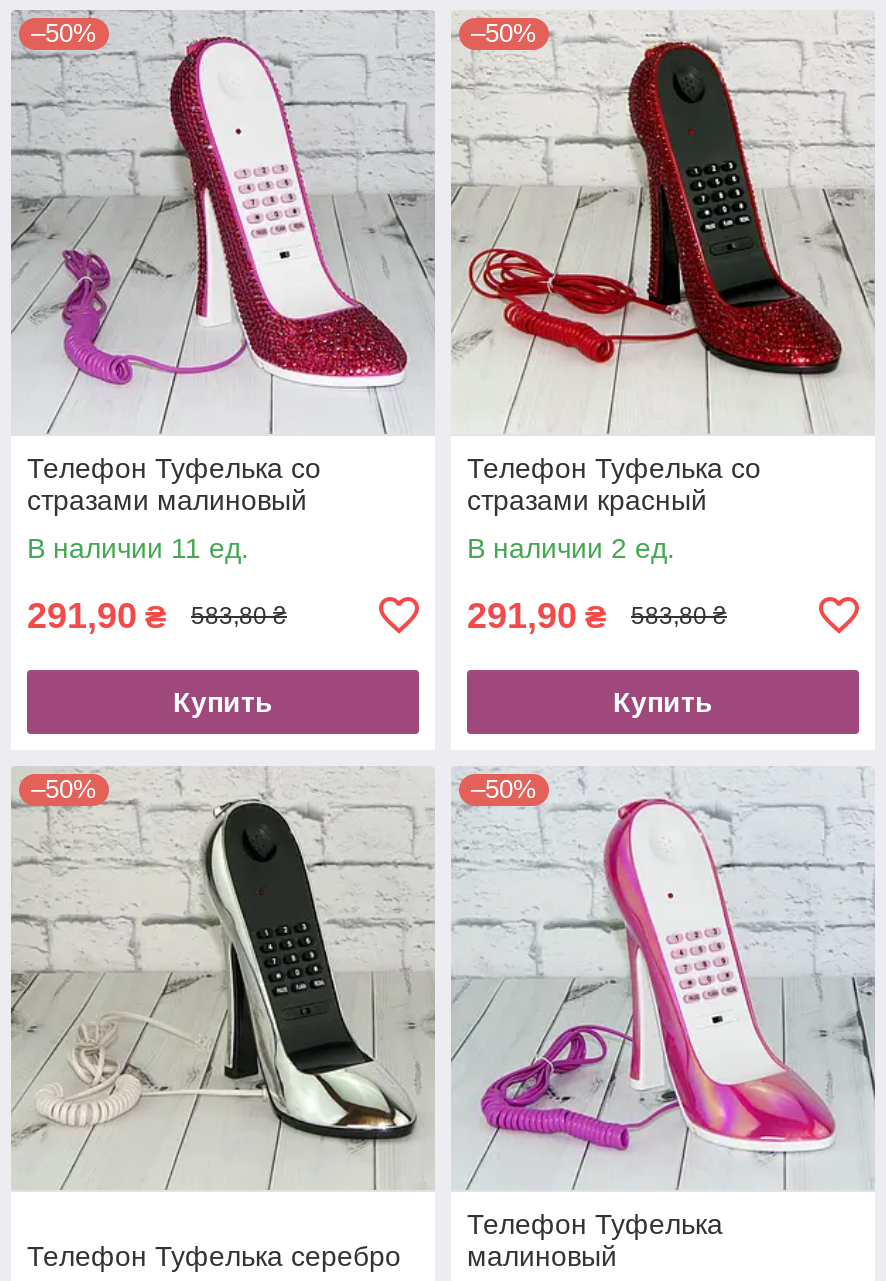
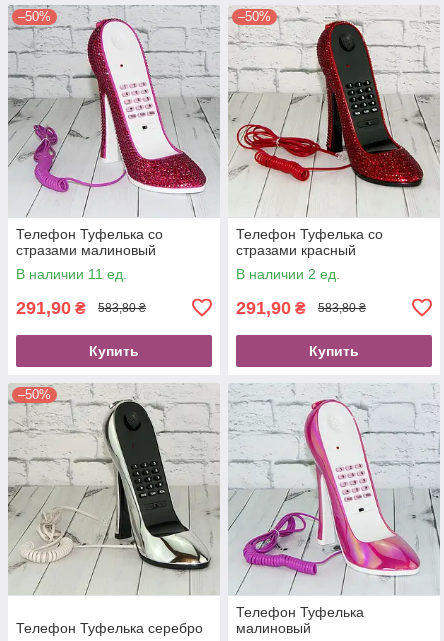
- –50%
